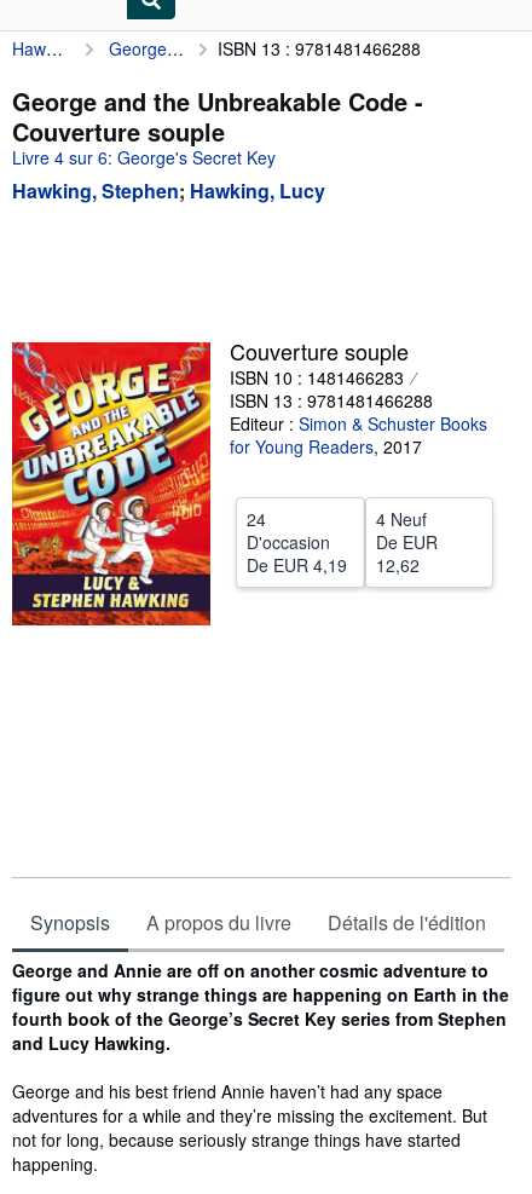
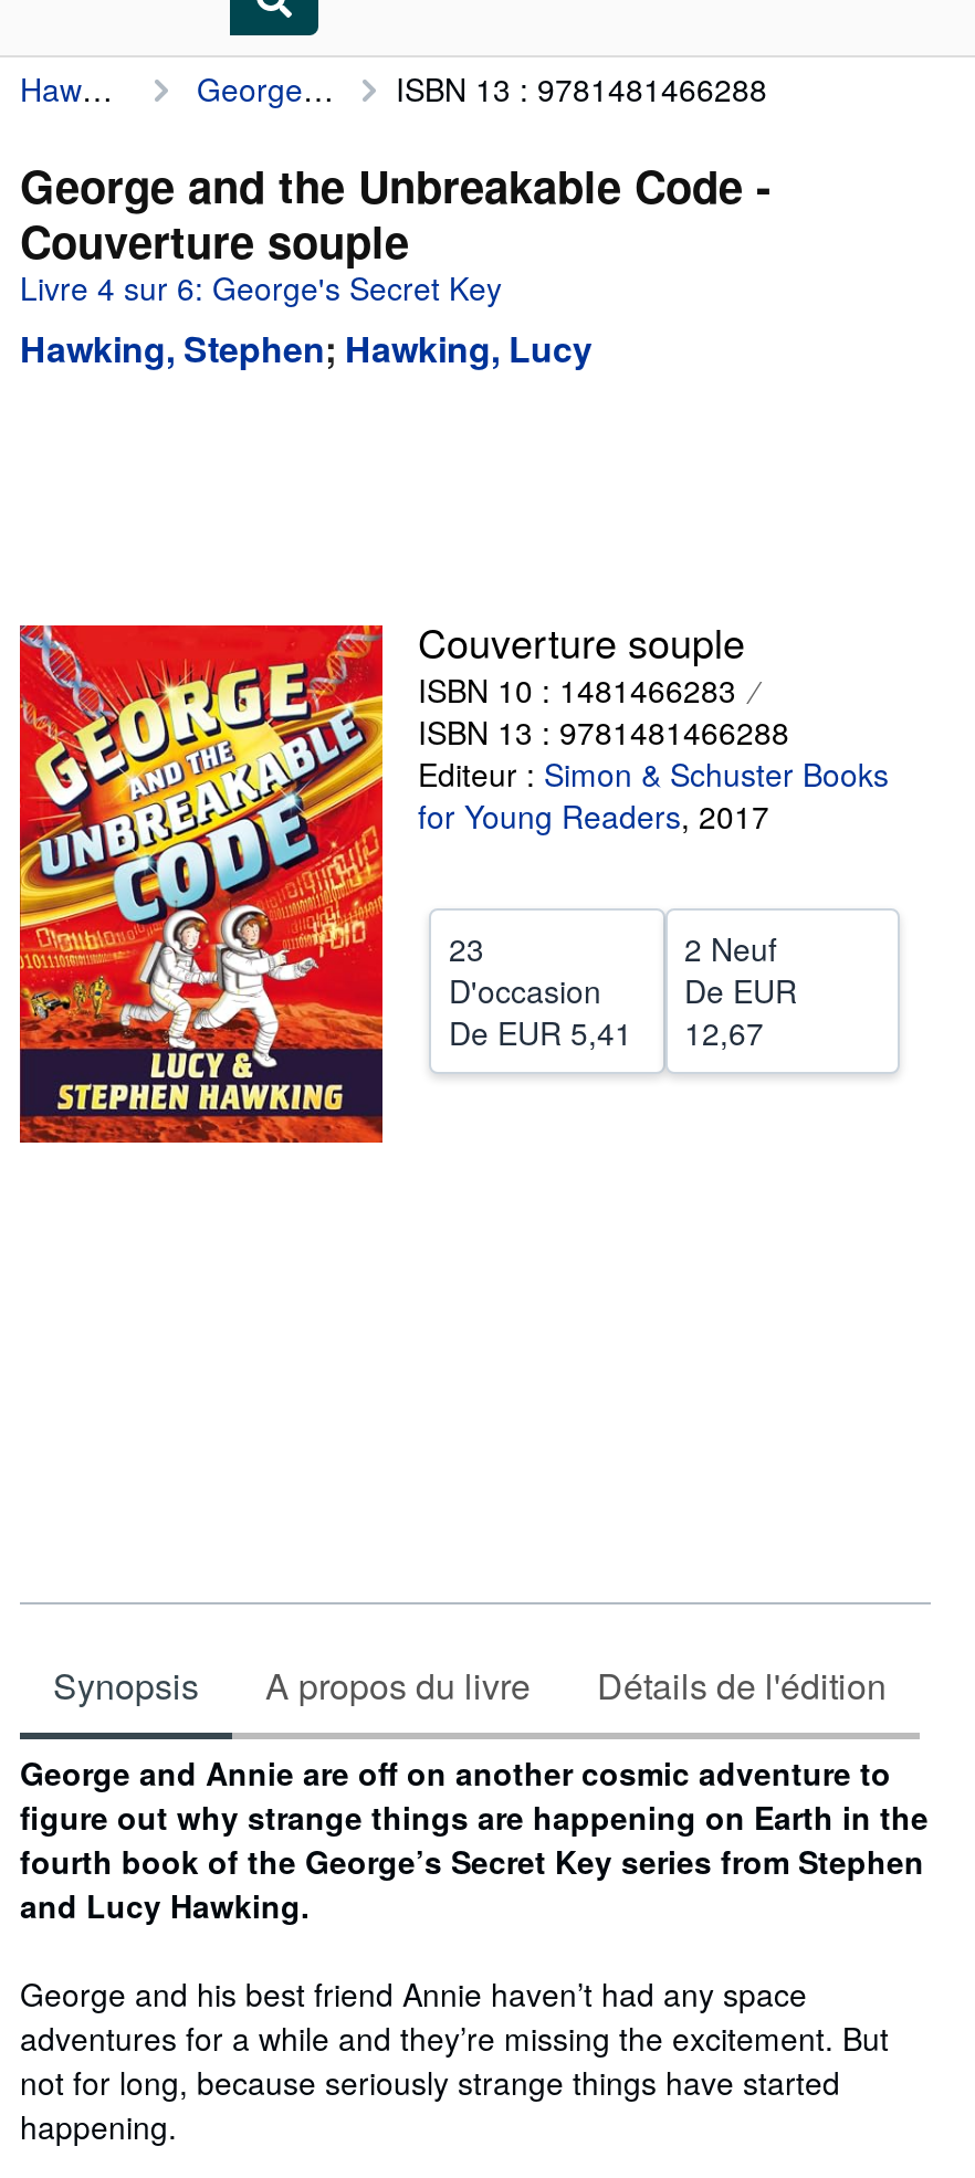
- 24
+ 23

- 4 Neuf
+ 2 Neuf

- De EUR 4,19
+ De EUR 5,41

- 12,62
+ 12,67
